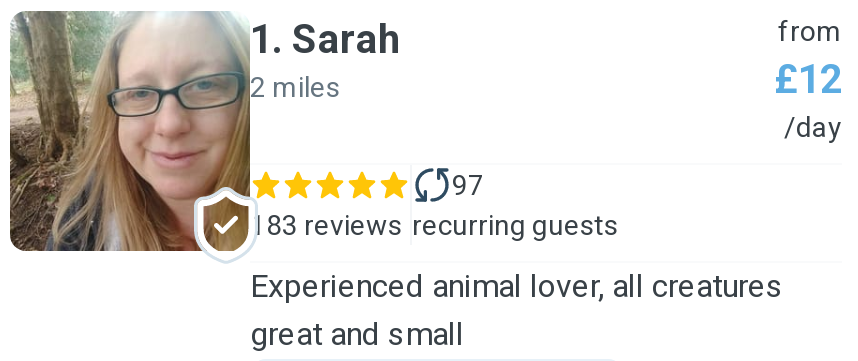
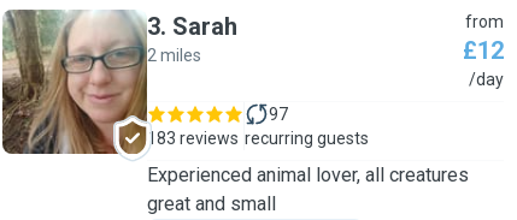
- 1. Sarah
+ 3. Sarah
